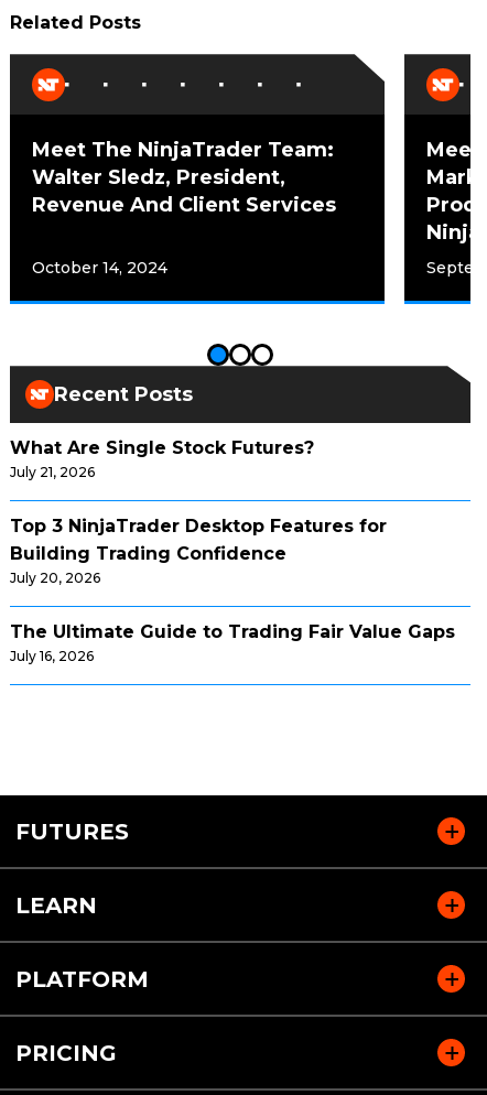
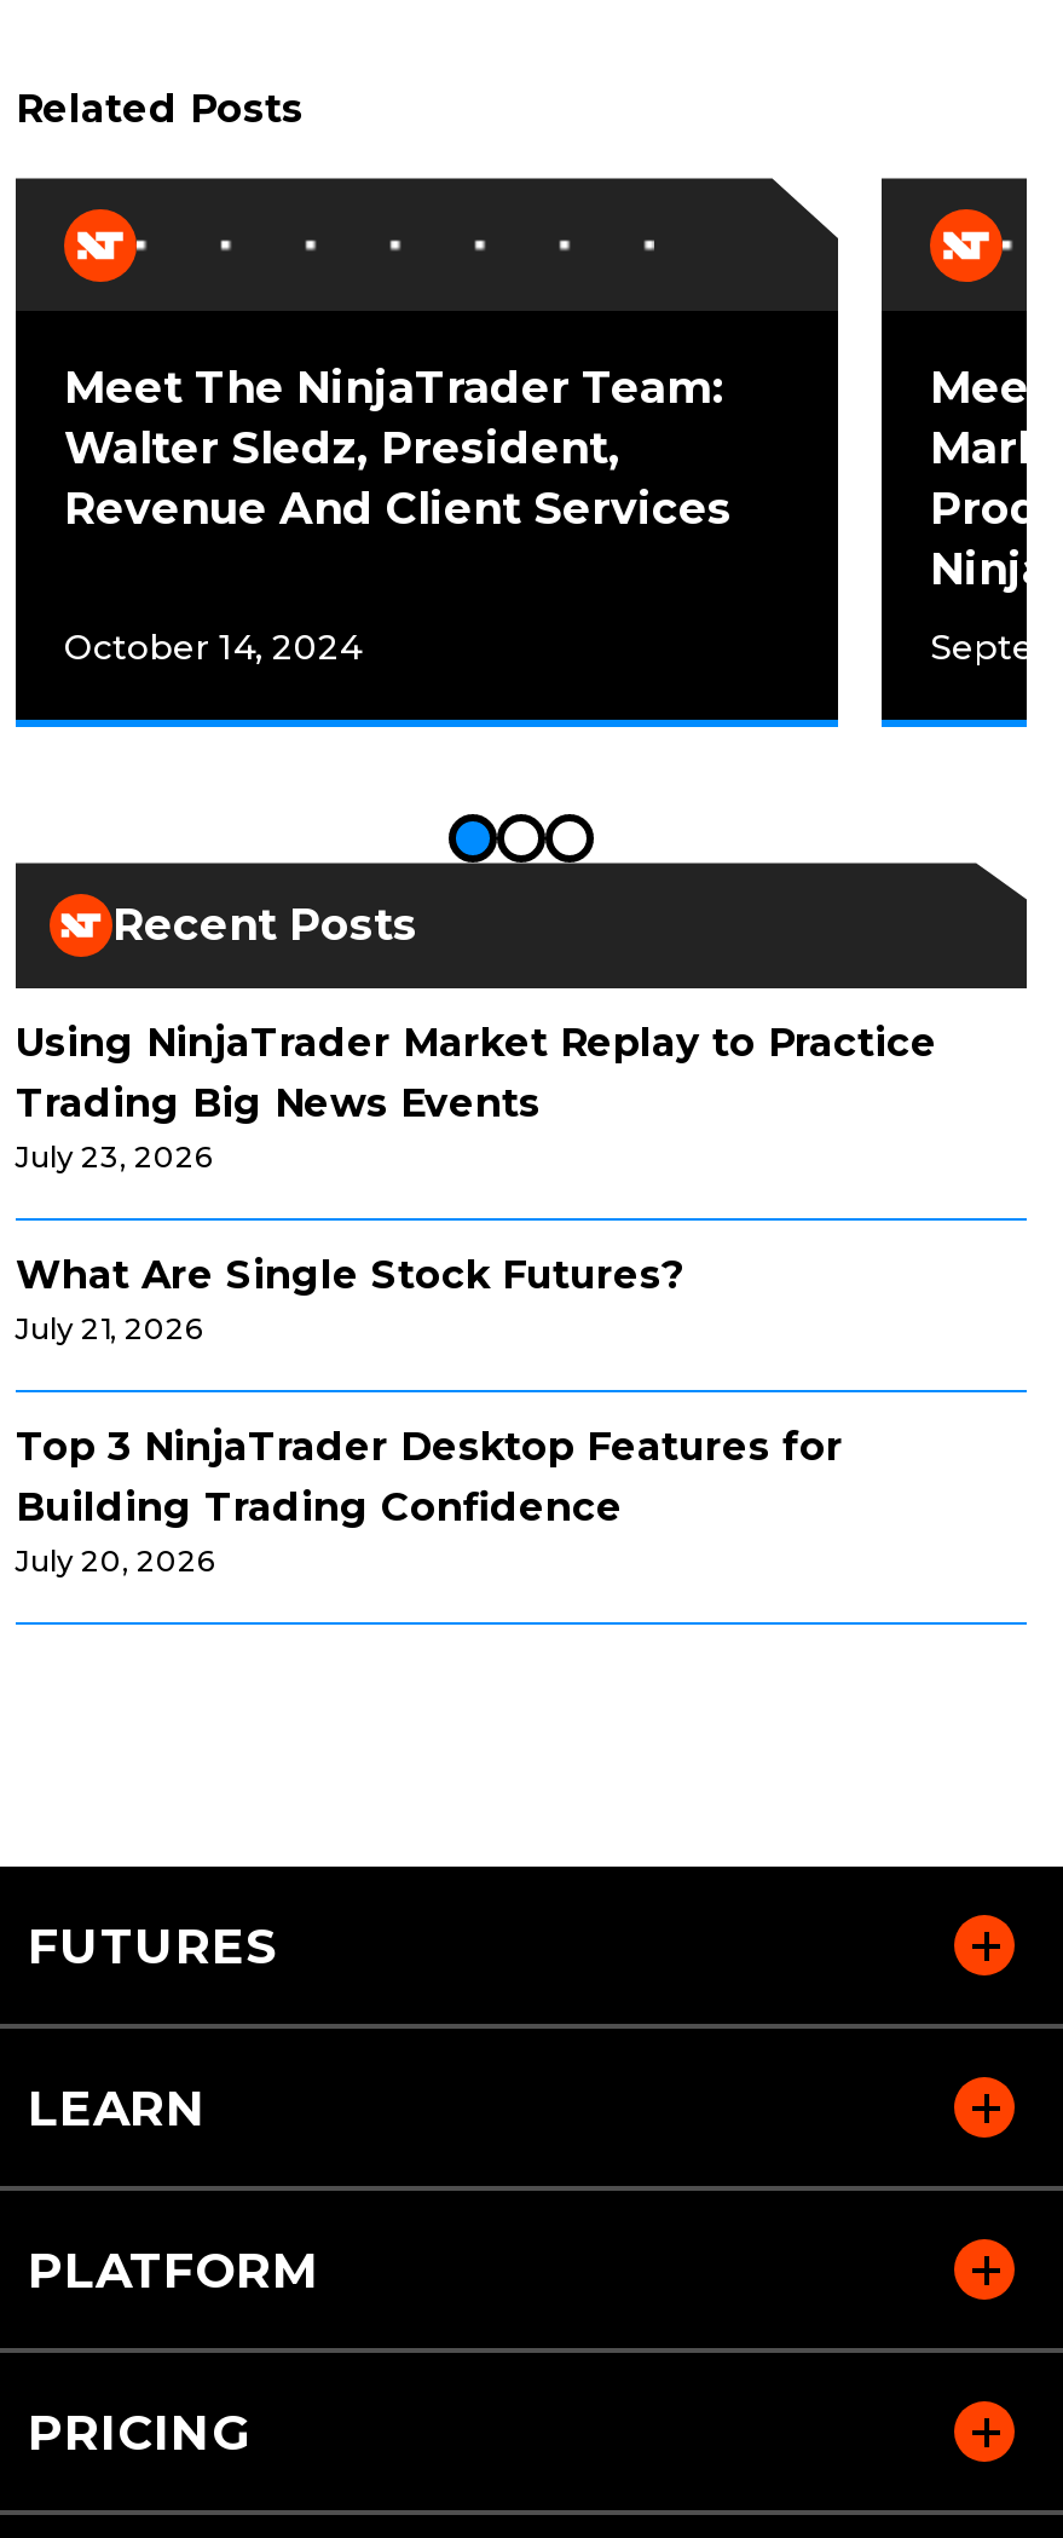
+ Using NinjaTrader Market Replay to Practice
+ Trading Big News Events
+ July 23, 2026

moved down: What Are Single Stock Futures? | July 21, 2026 | Top 3 NinjaTrader Desktop Features for | Building Trading Confidence | July 20, 2026

- The Ultimate Guide to Trading Fair Value Gaps
- July 16, 2026
